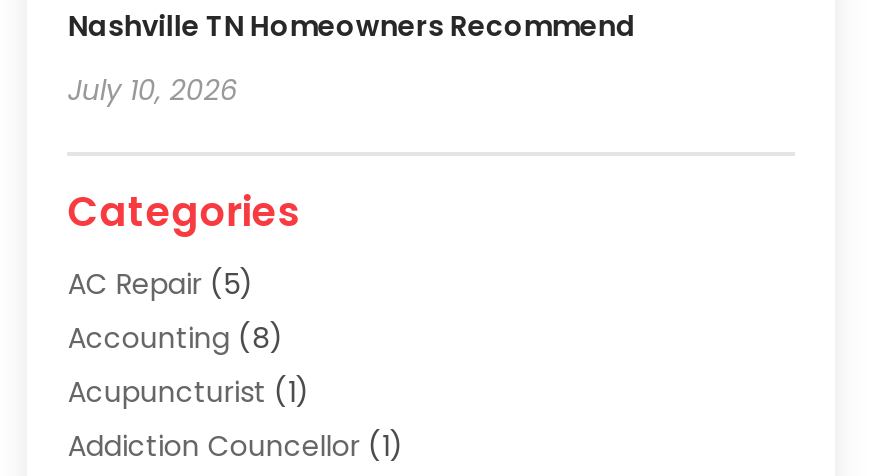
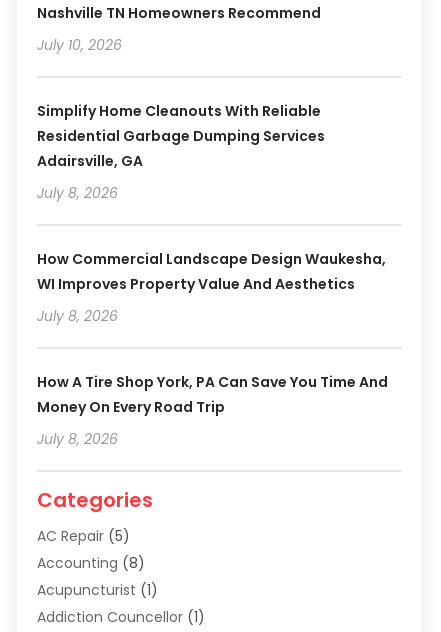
+ Simplify Home Cleanouts With Reliable
+ Residential Garbage Dumping Services
+ Adairsville, GA
+ July 8, 2026
+ How Commercial Landscape Design Waukesha,
+ WI Improves Property Value And Aesthetics
+ July 8, 2026
+ How A Tire Shop York, PA Can Save You Time And
+ Money On Every Road Trip
+ July 8, 2026
